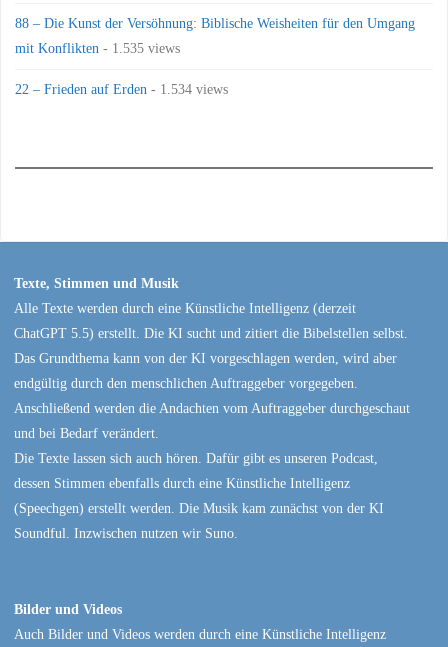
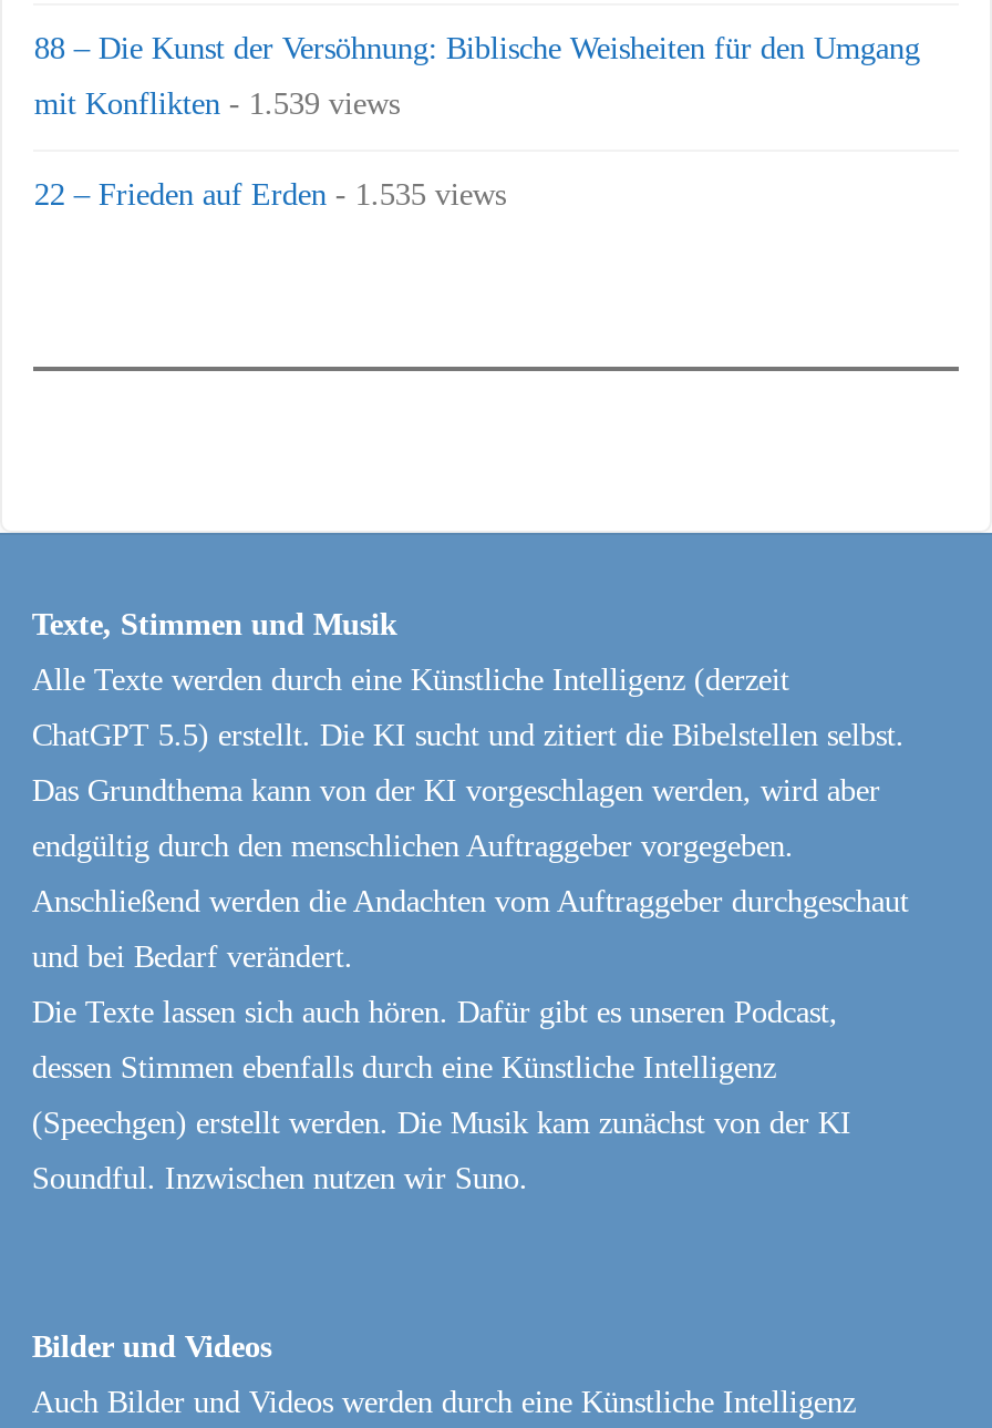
- mit Konflikten - 1.535 views
+ mit Konflikten - 1.539 views

- 22 – Frieden auf Erden - 1.534 views
+ 22 – Frieden auf Erden - 1.535 views
